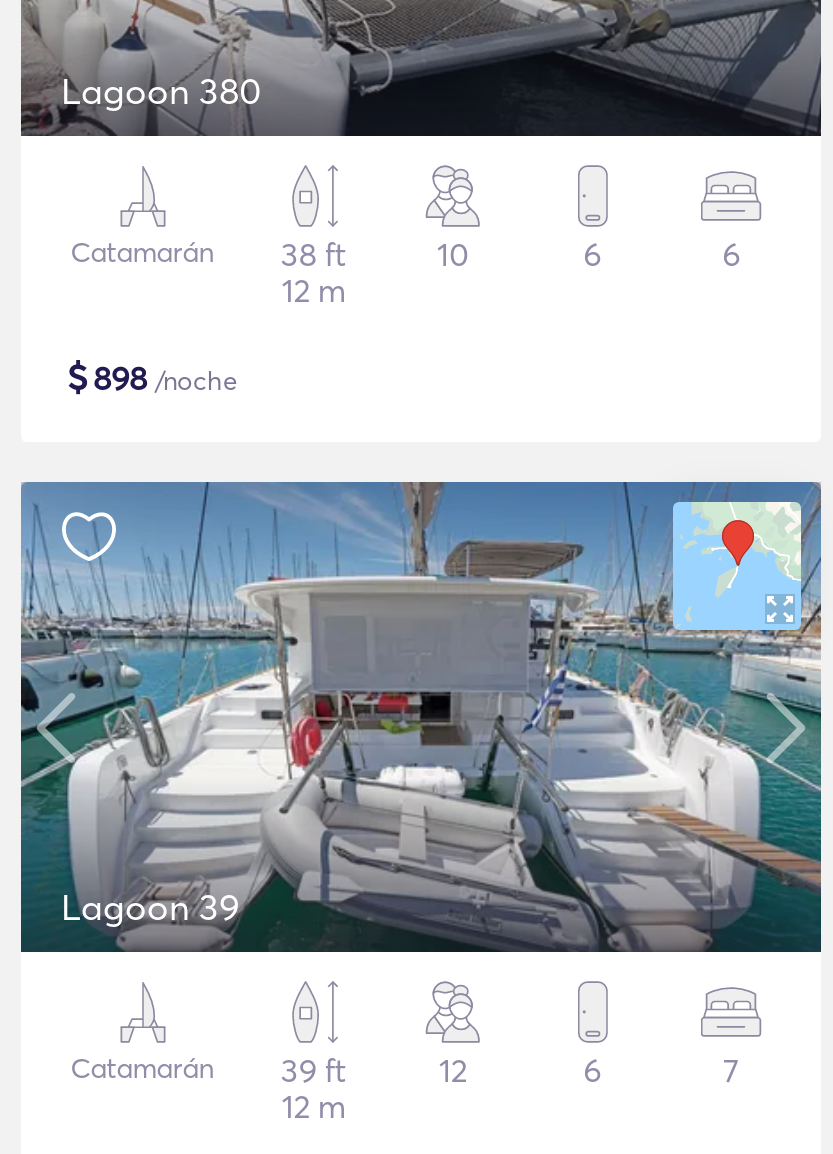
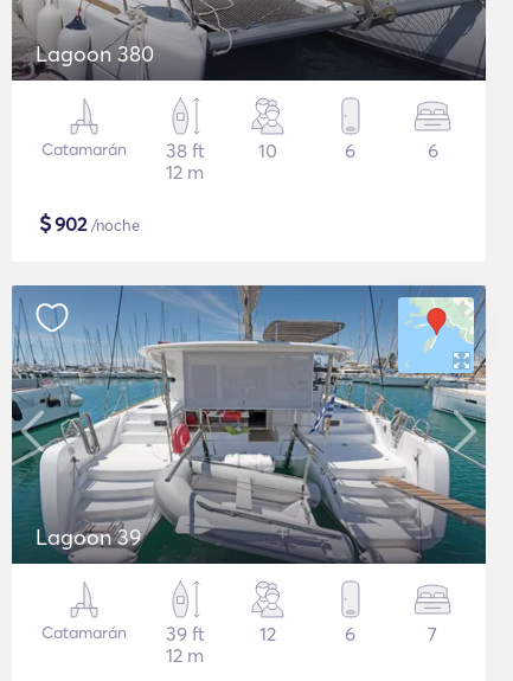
- $898 /noche
+ $902 /noche
